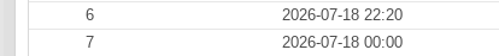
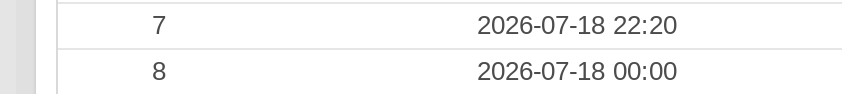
- 6
+ 7

- 7
+ 8
